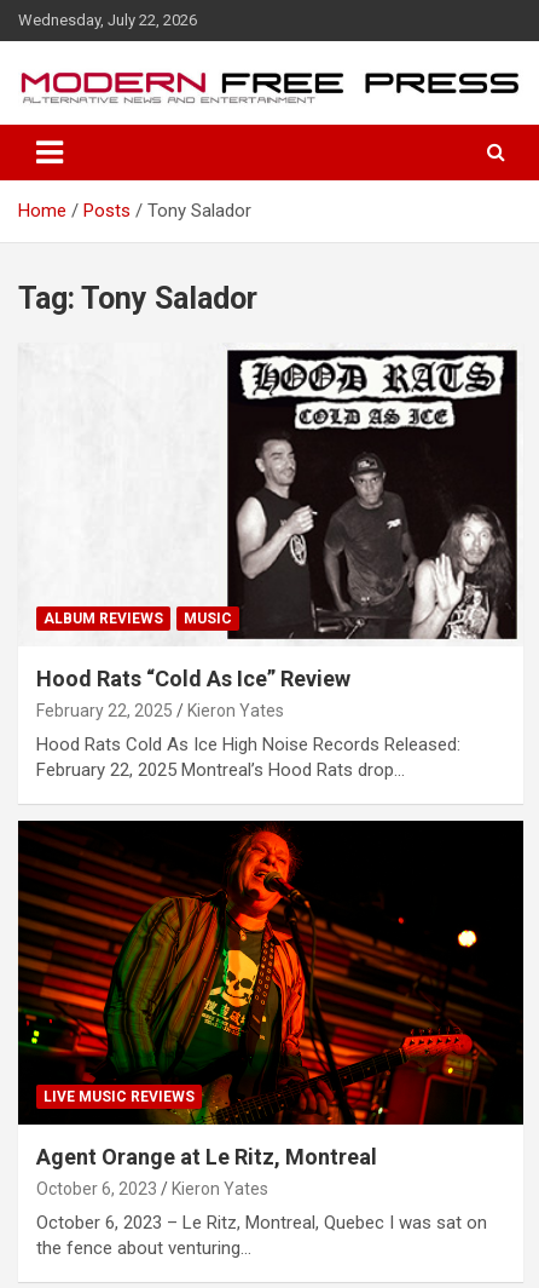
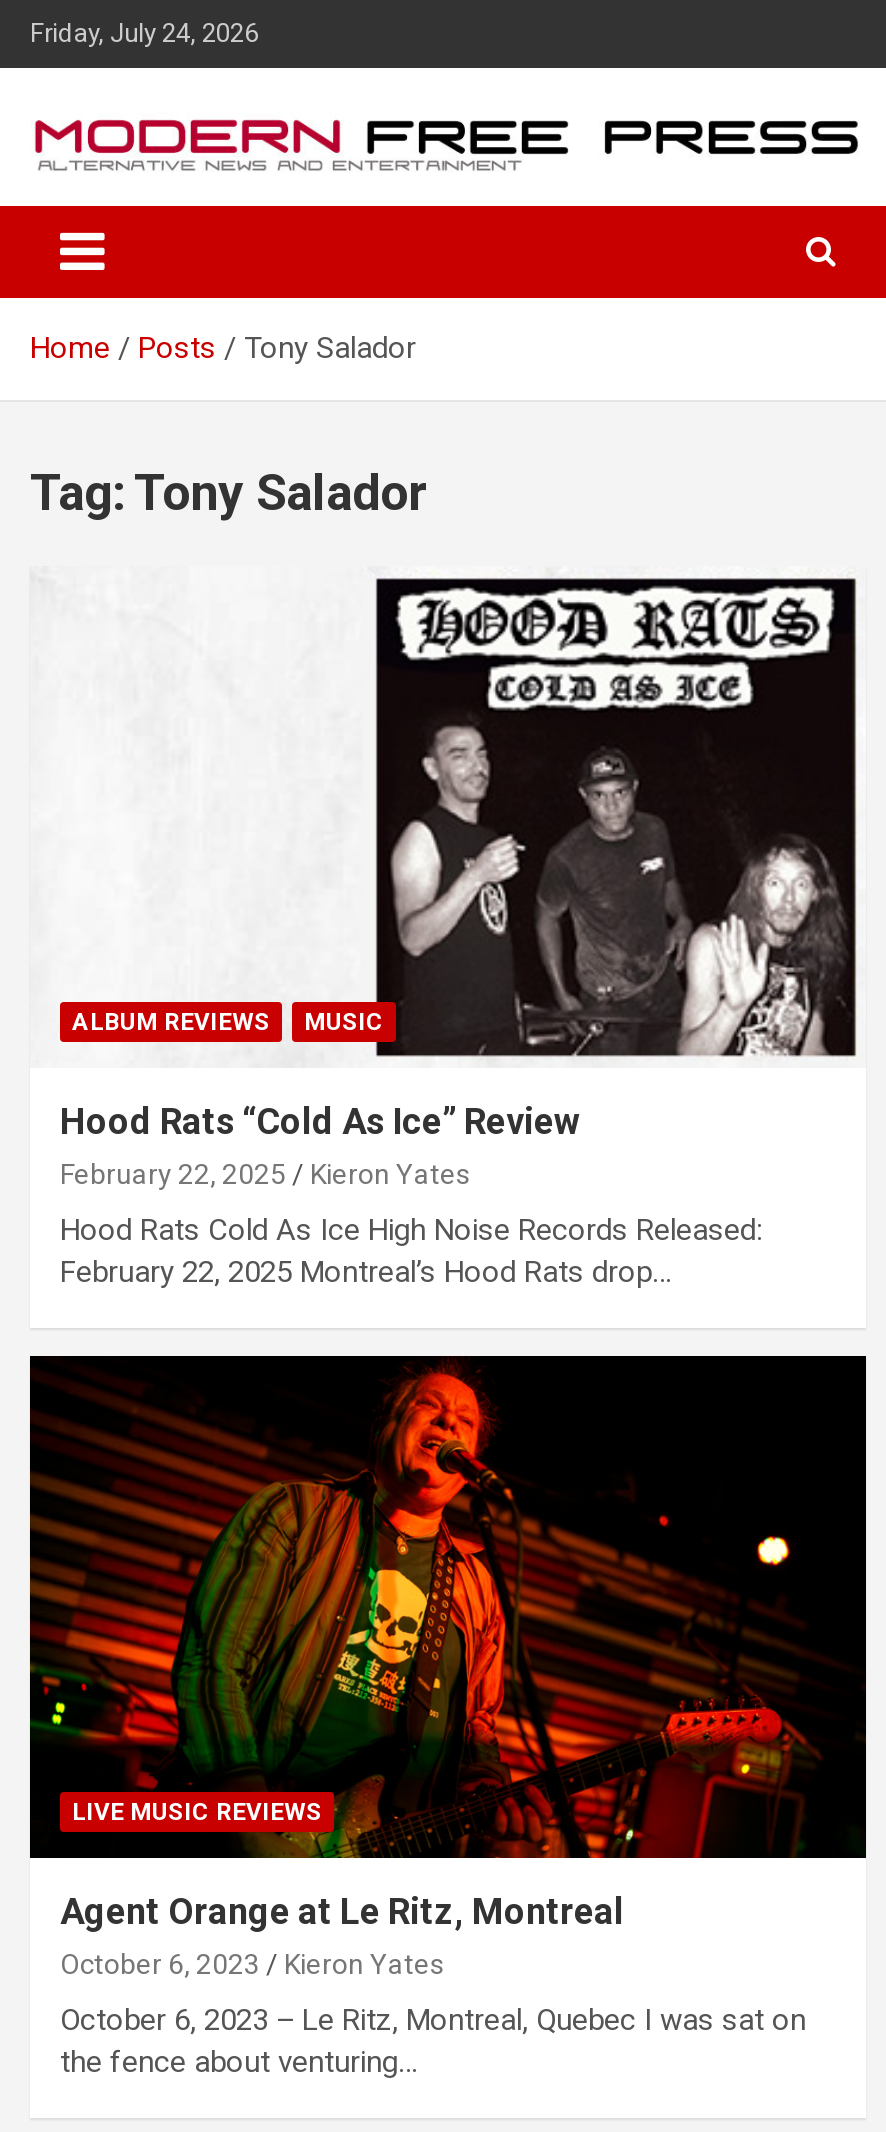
- Wednesday, July 22, 2026
+ Friday, July 24, 2026
